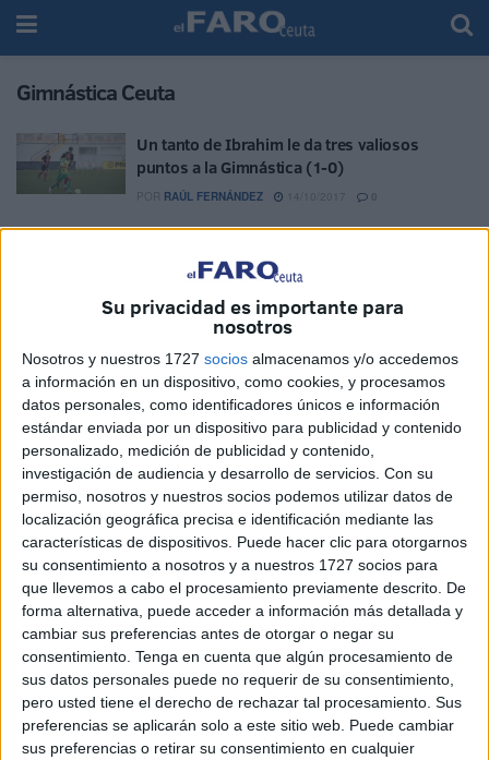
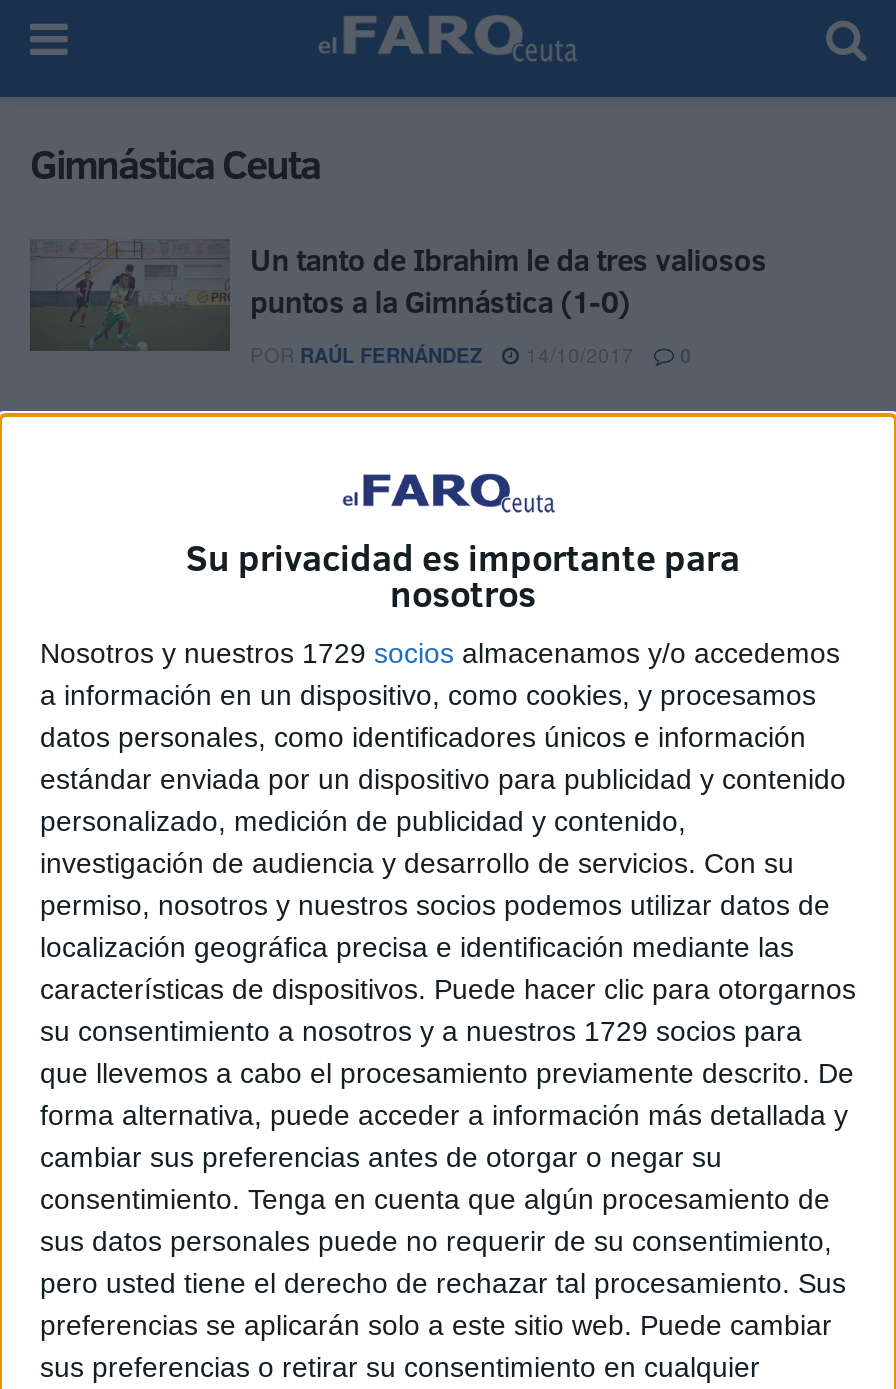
- Nosotros y nuestros 1727 socios almacenamos y/o accedemos
+ Nosotros y nuestros 1729 socios almacenamos y/o accedemos

- su consentimiento a nosotros y a nuestros 1727 socios para
+ su consentimiento a nosotros y a nuestros 1729 socios para
